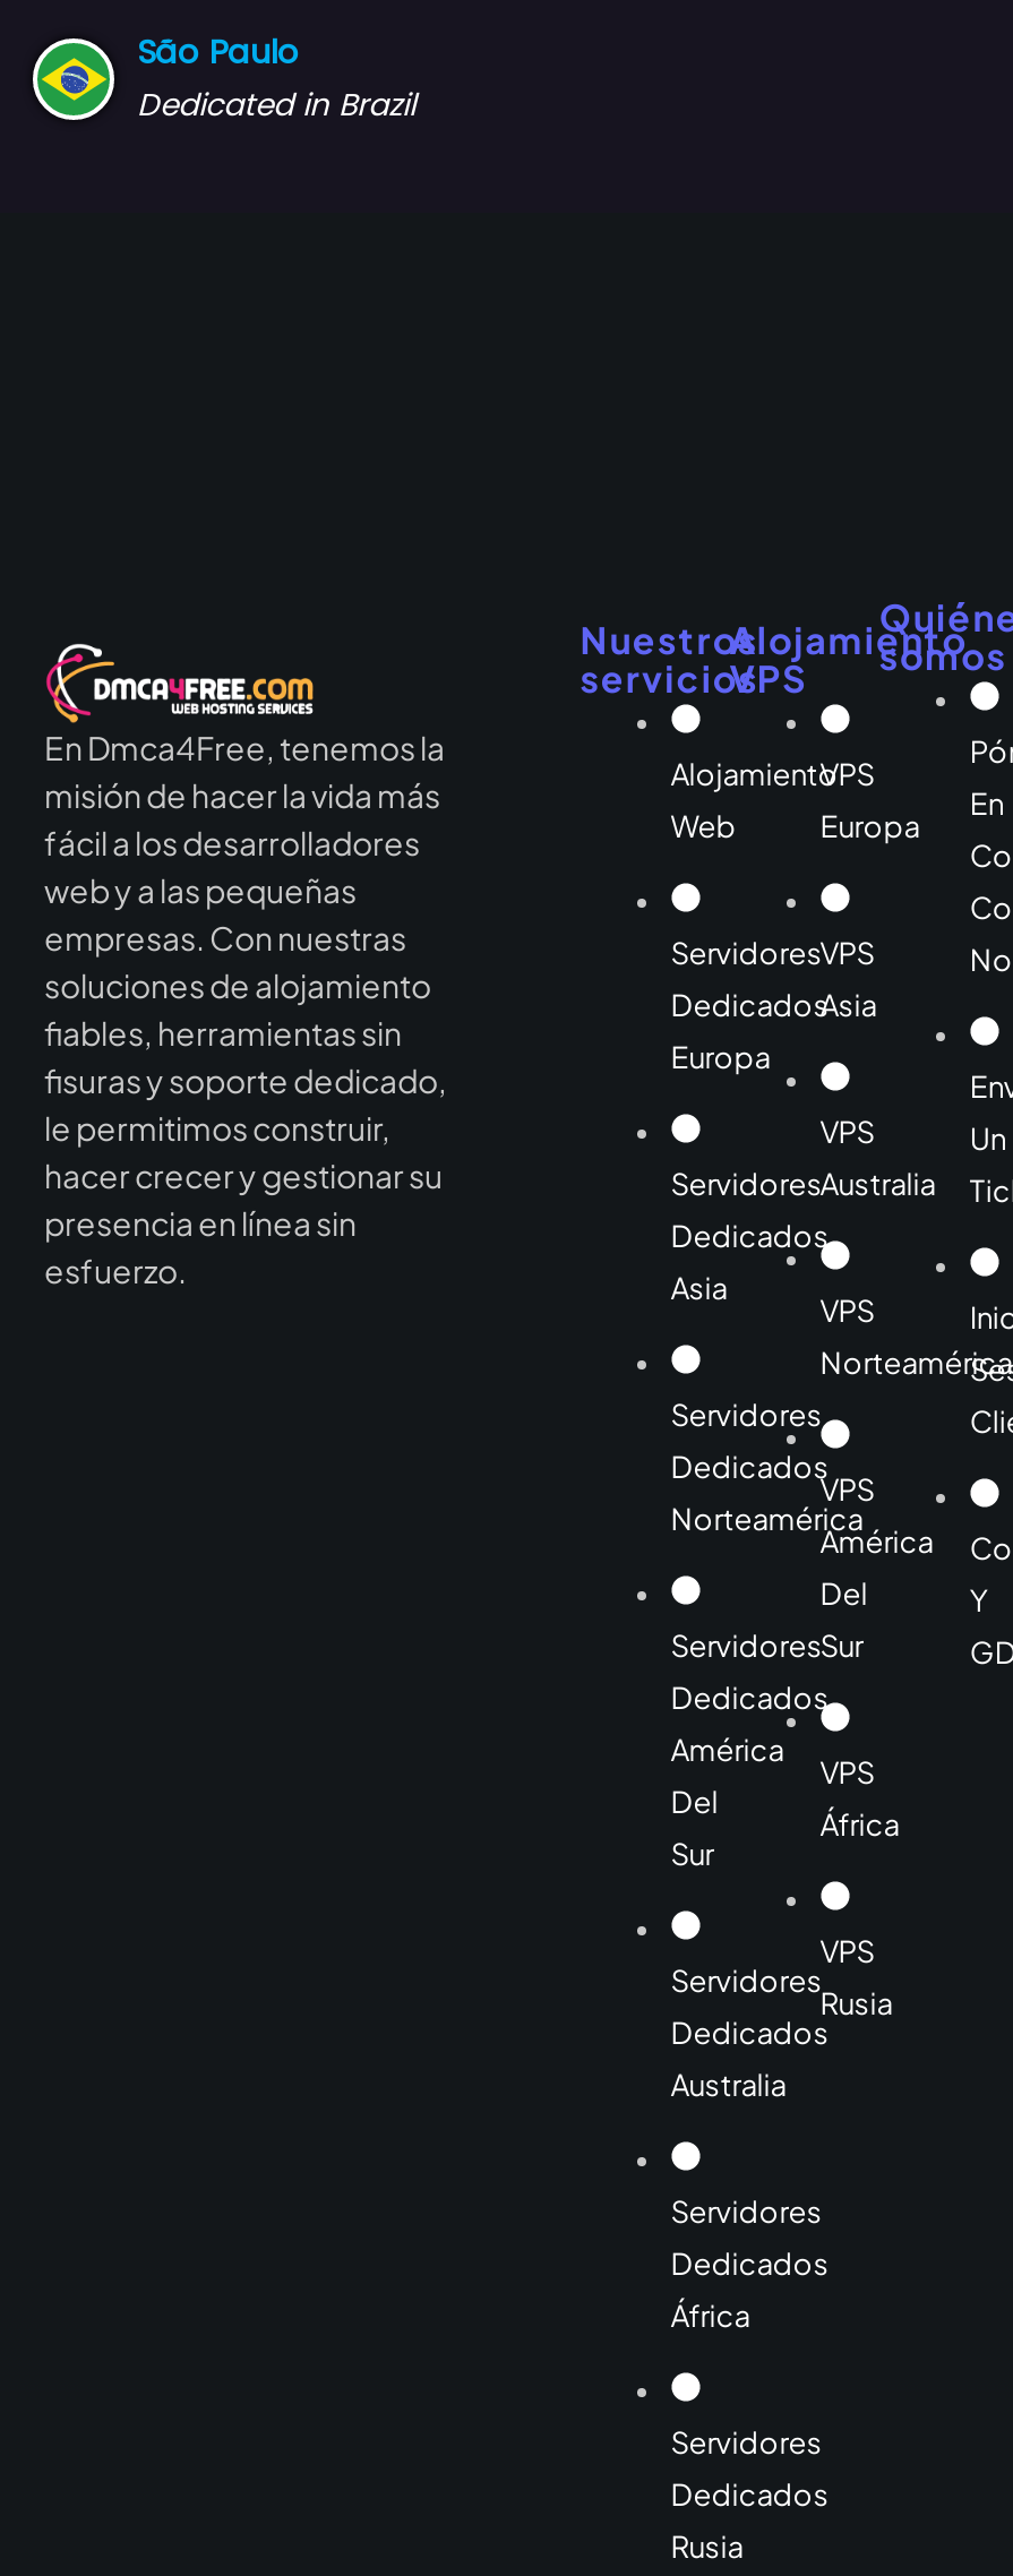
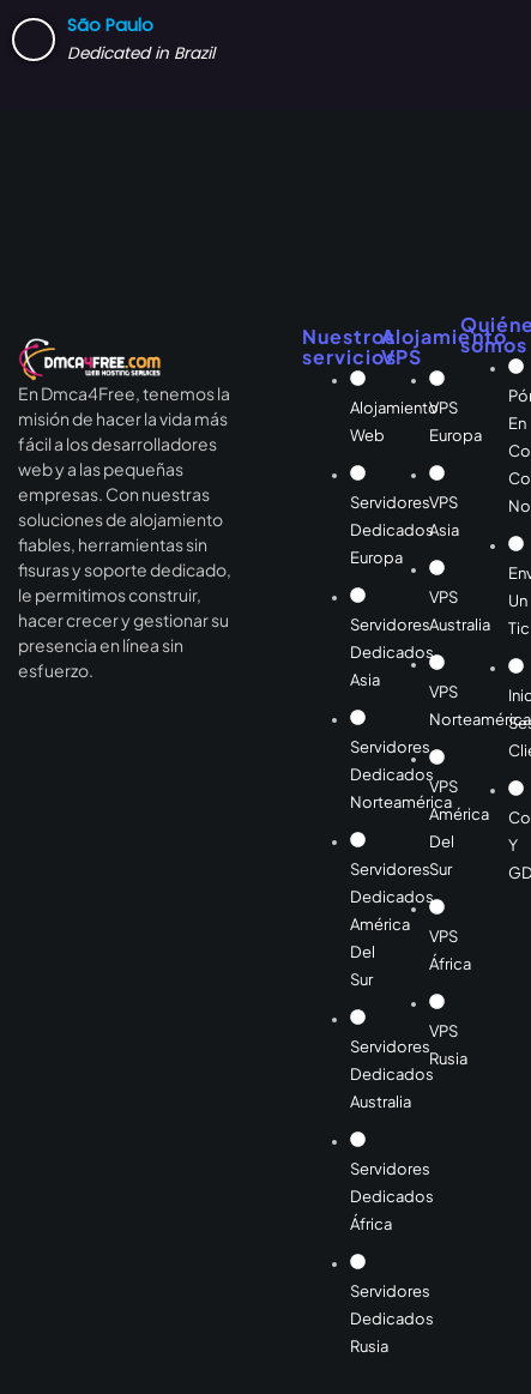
- [image]
+ [image]
